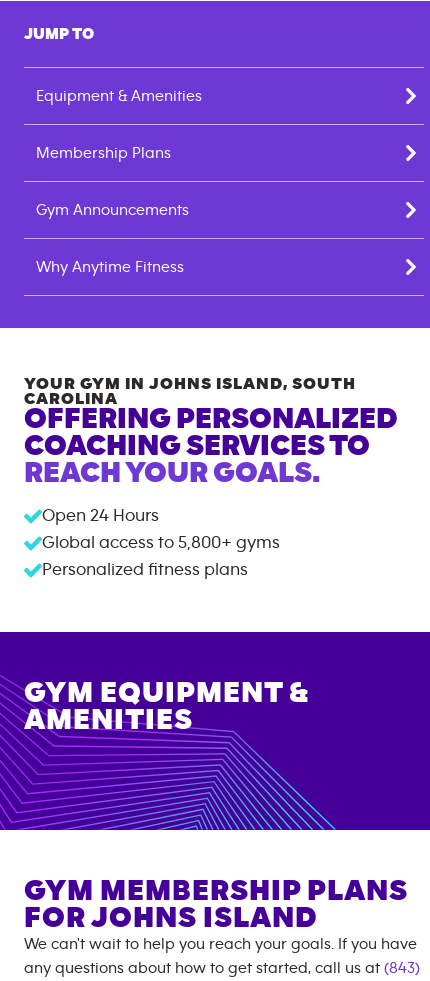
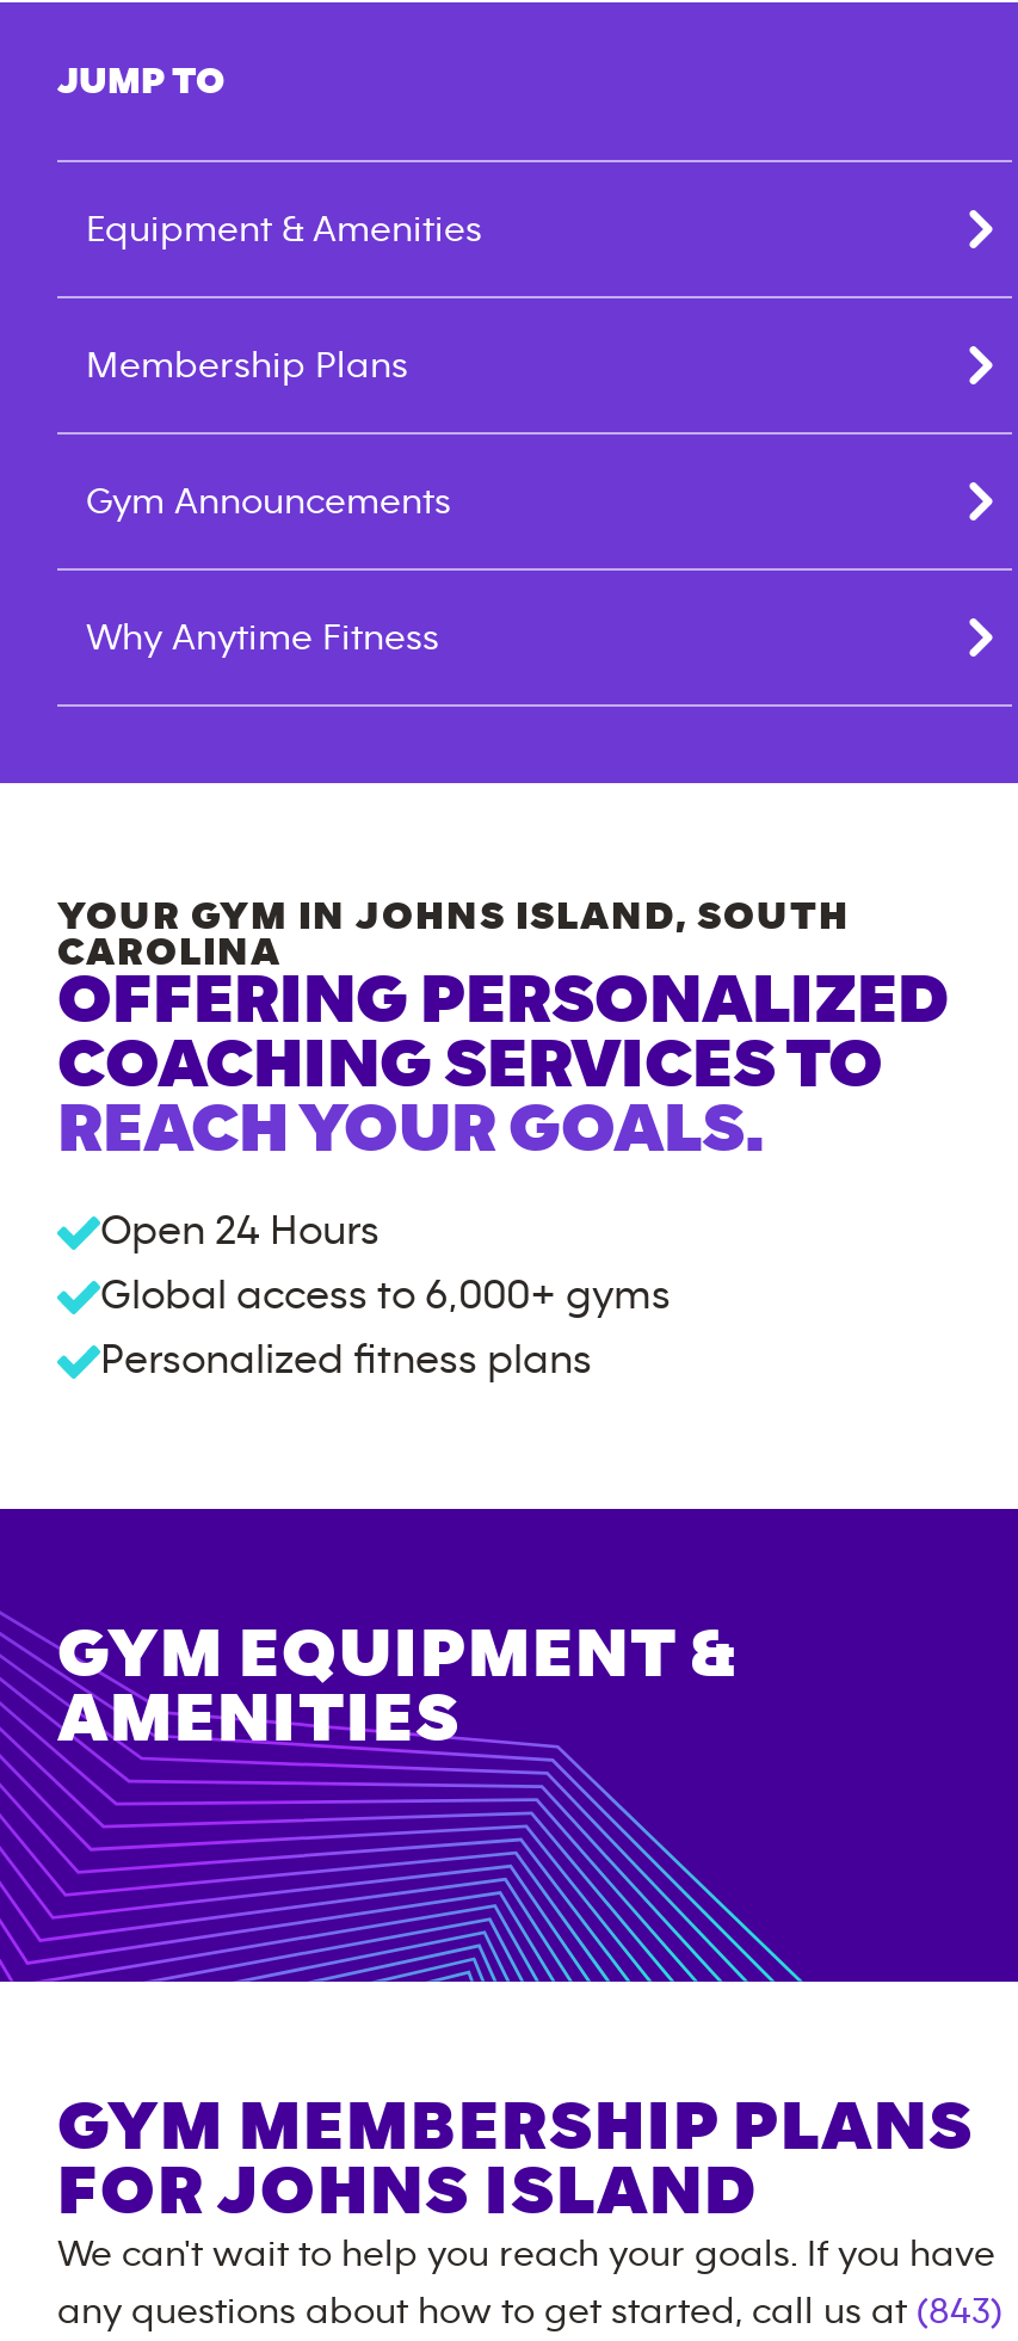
- Global access to 5,800+ gyms
+ Global access to 6,000+ gyms
